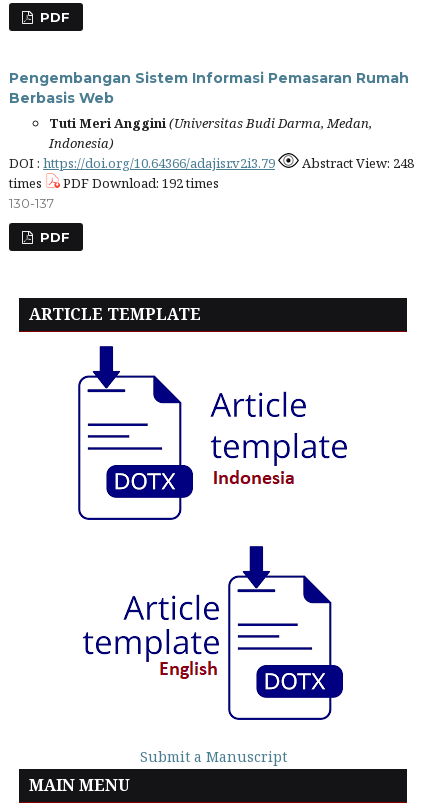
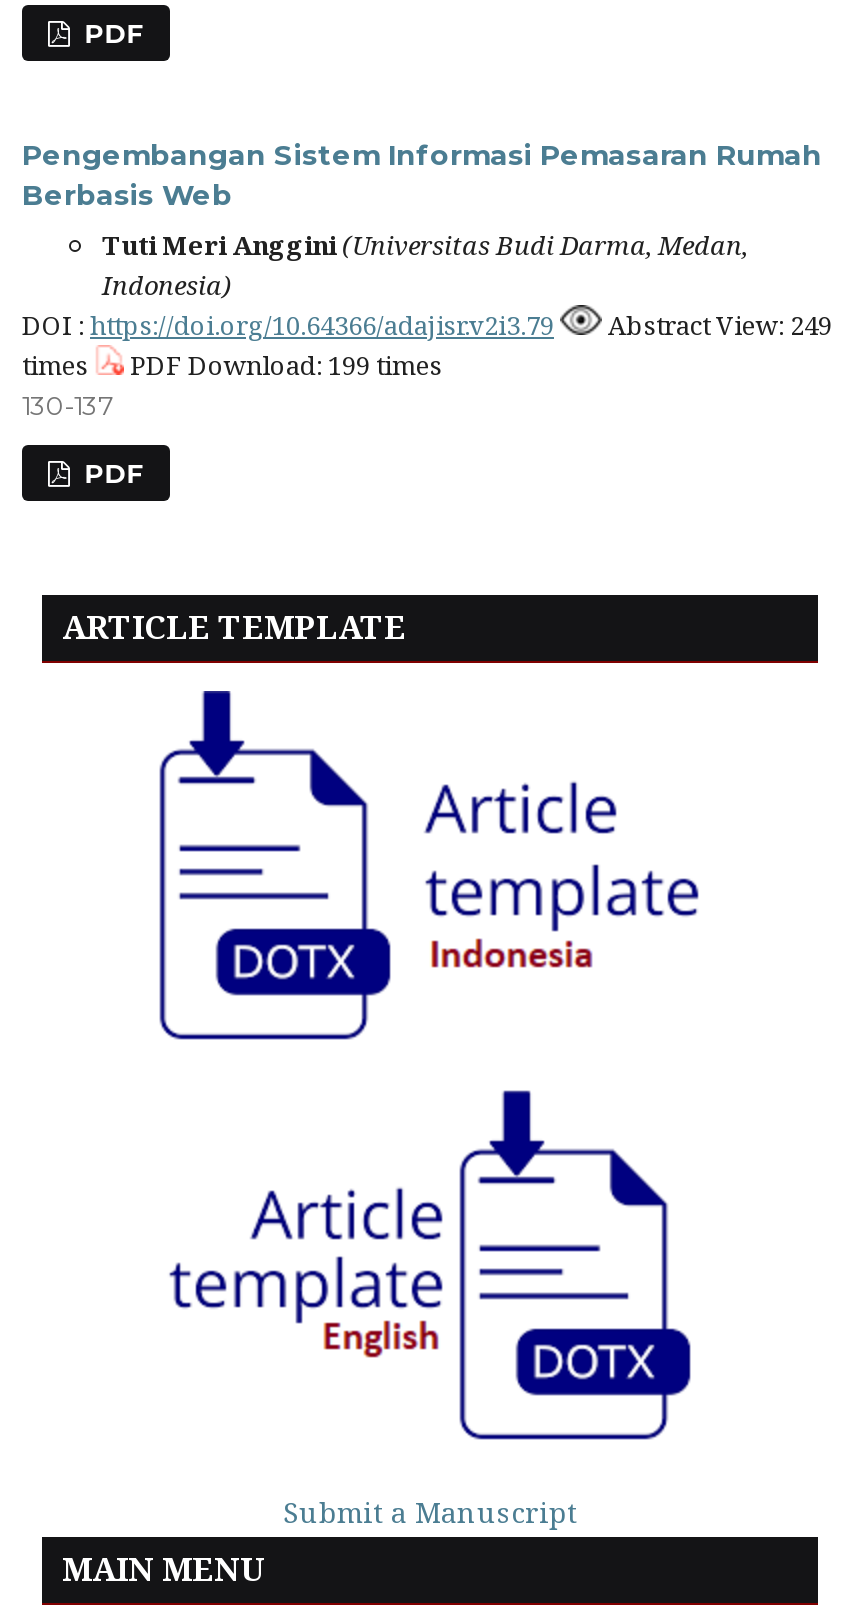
- Abstract View: 248
+ Abstract View: 249

- PDF Download: 192 times
+ PDF Download: 199 times
